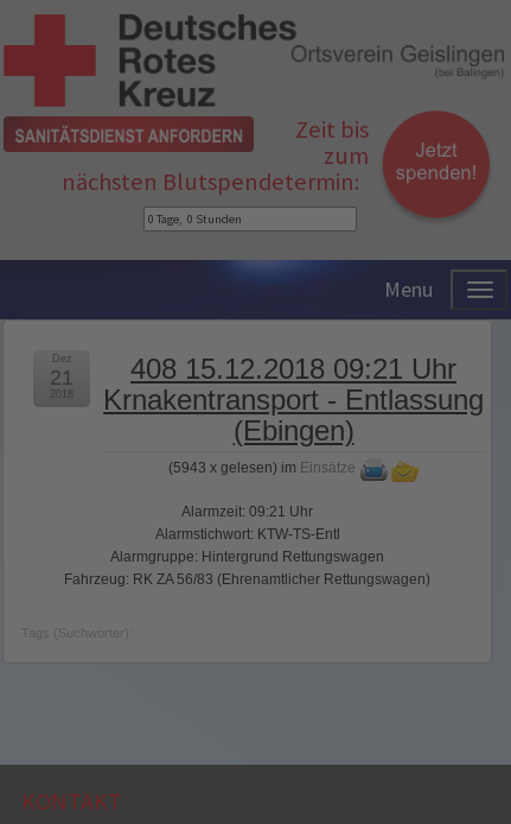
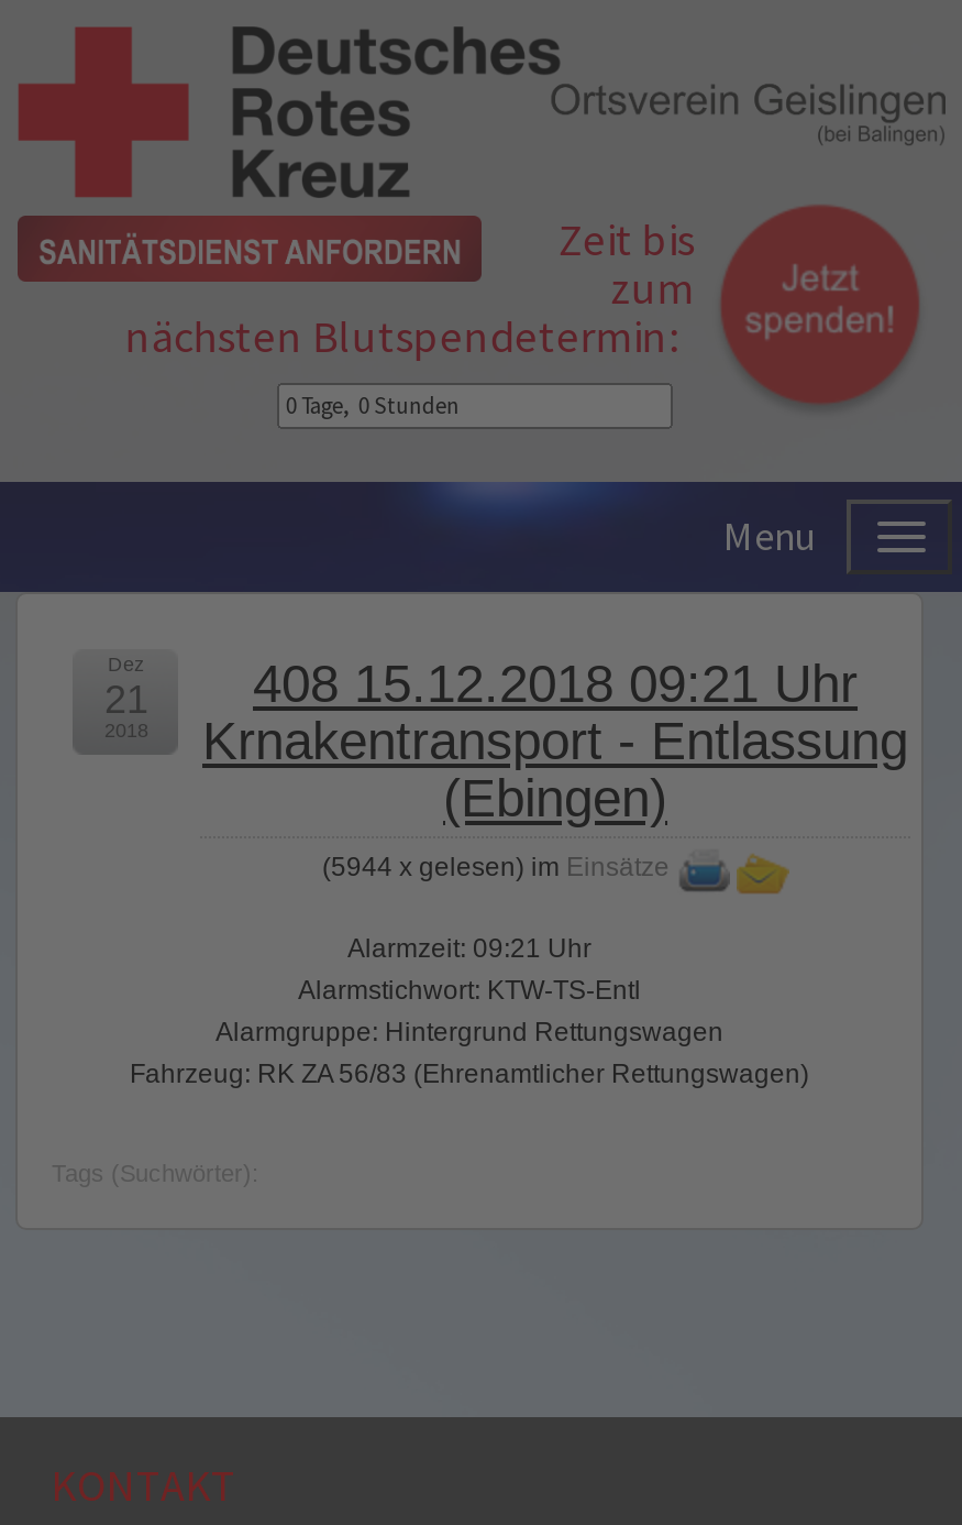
- (5943 x gelesen) im Einsätze
+ (5944 x gelesen) im Einsätze
